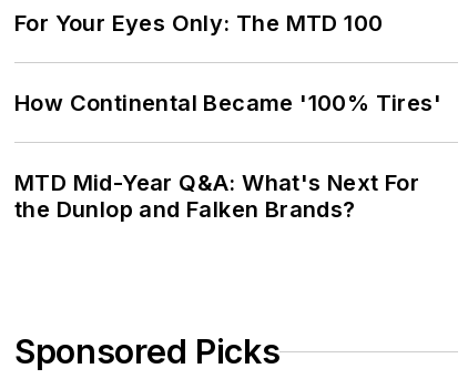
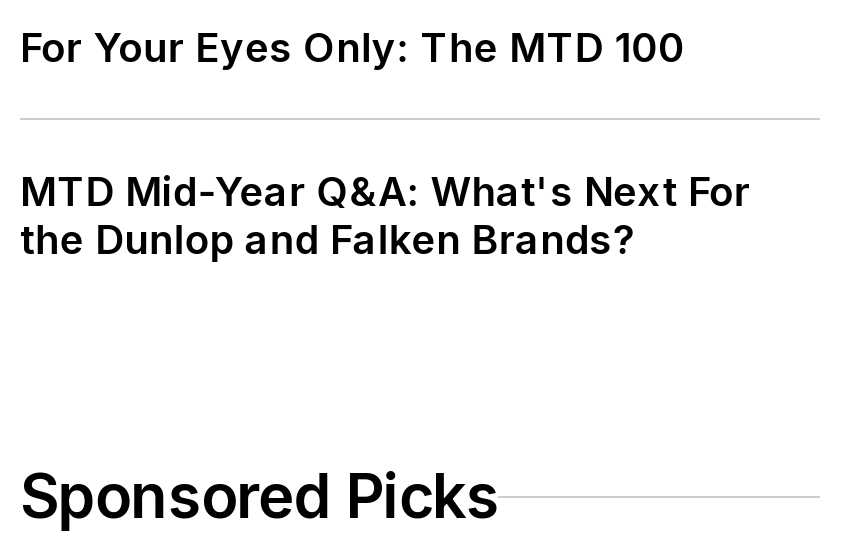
- How Continental Became '100% Tires'
